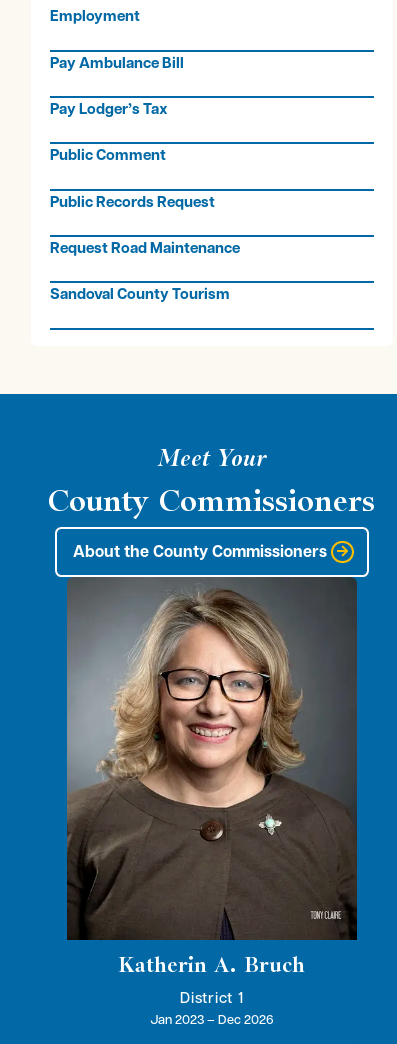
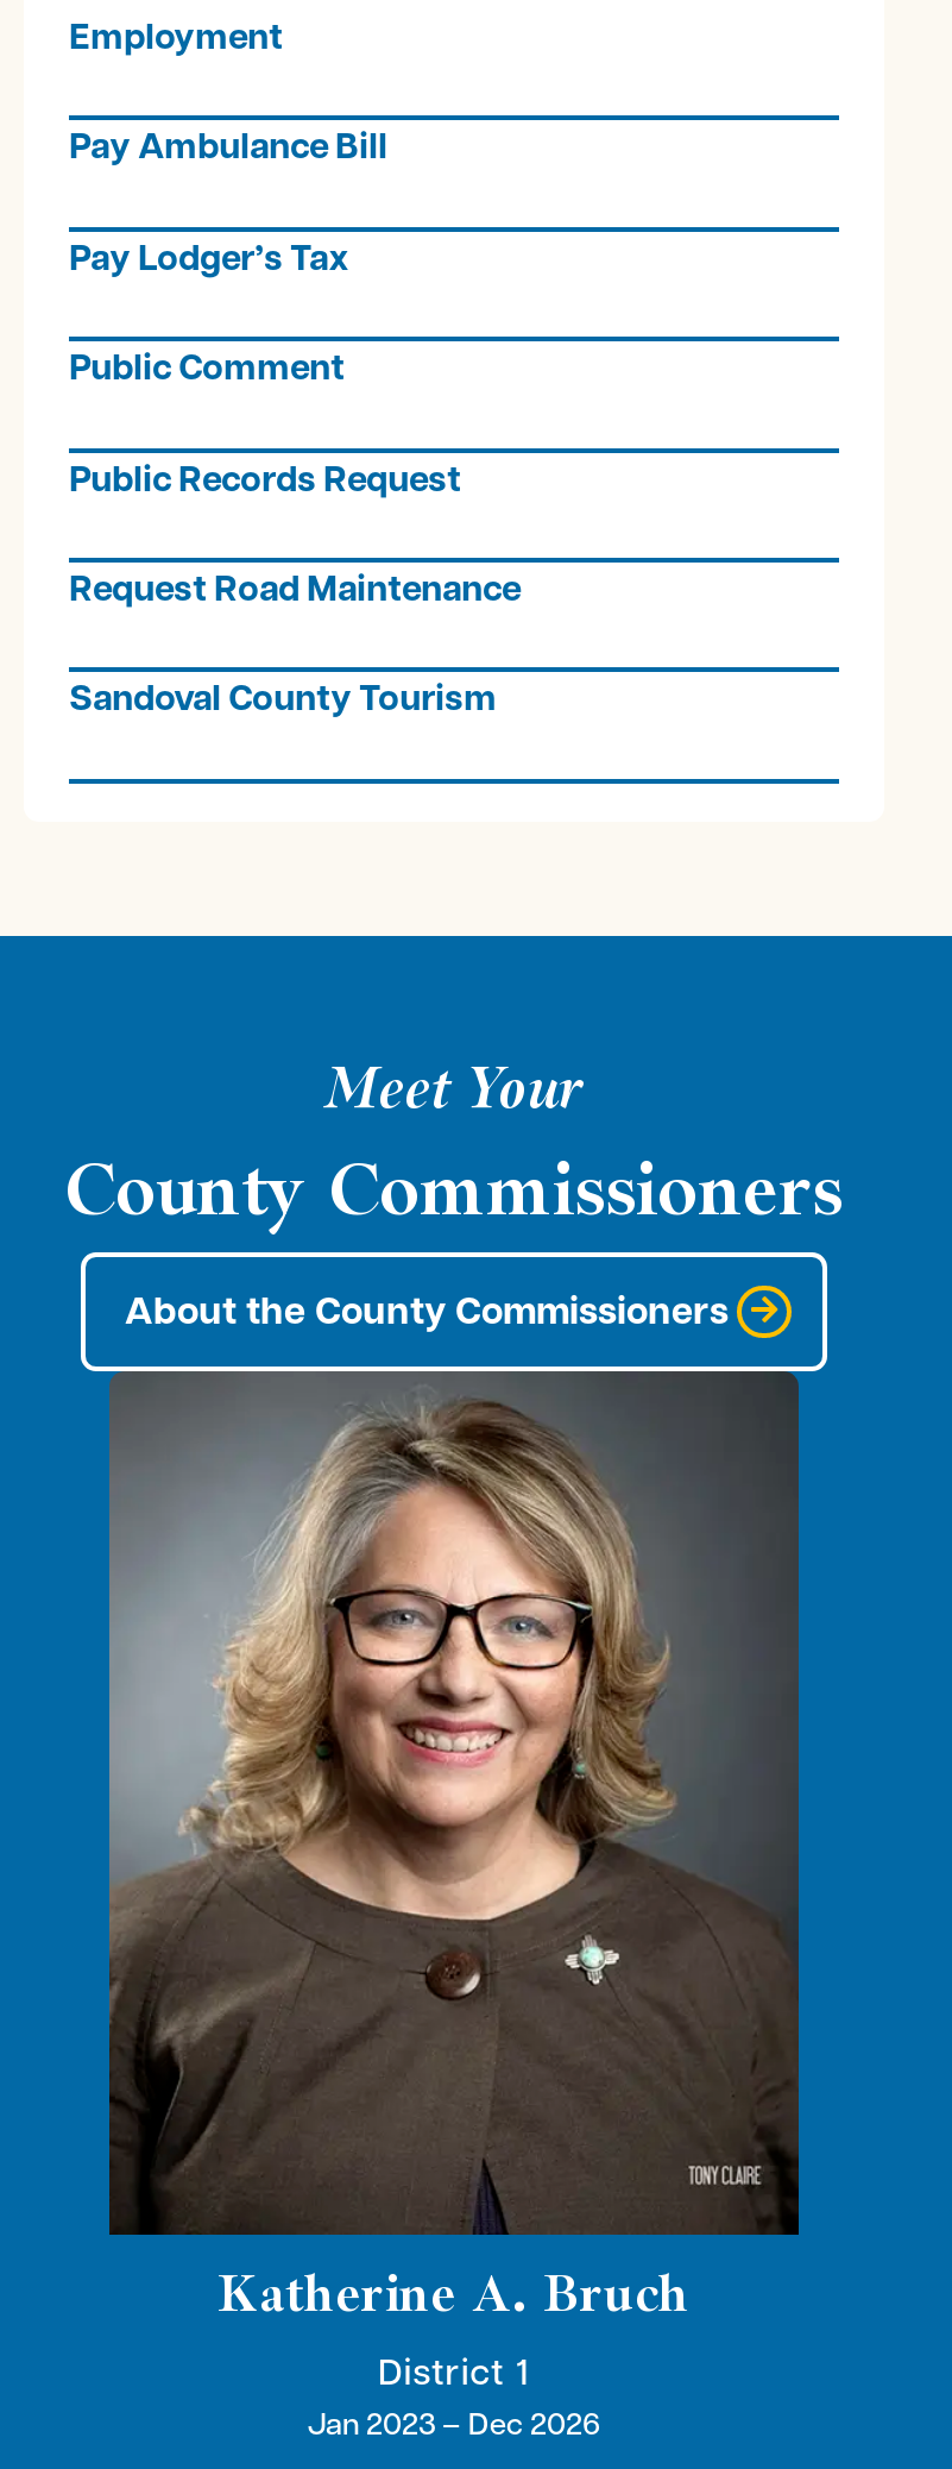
- Katherin A. Bruch
+ Katherine A. Bruch
